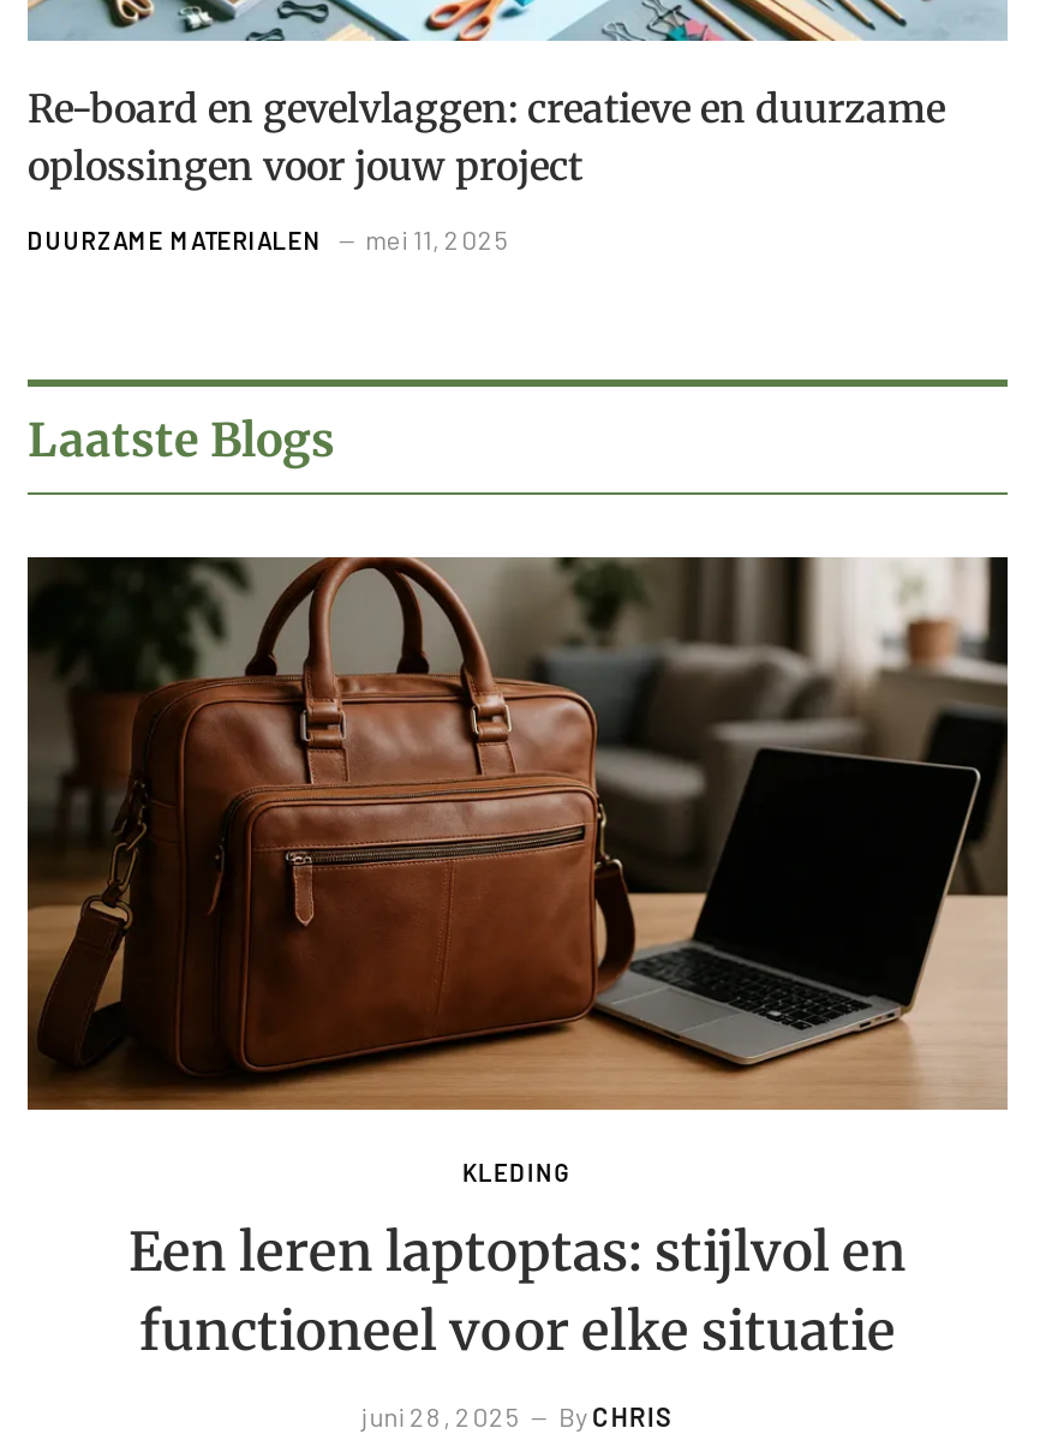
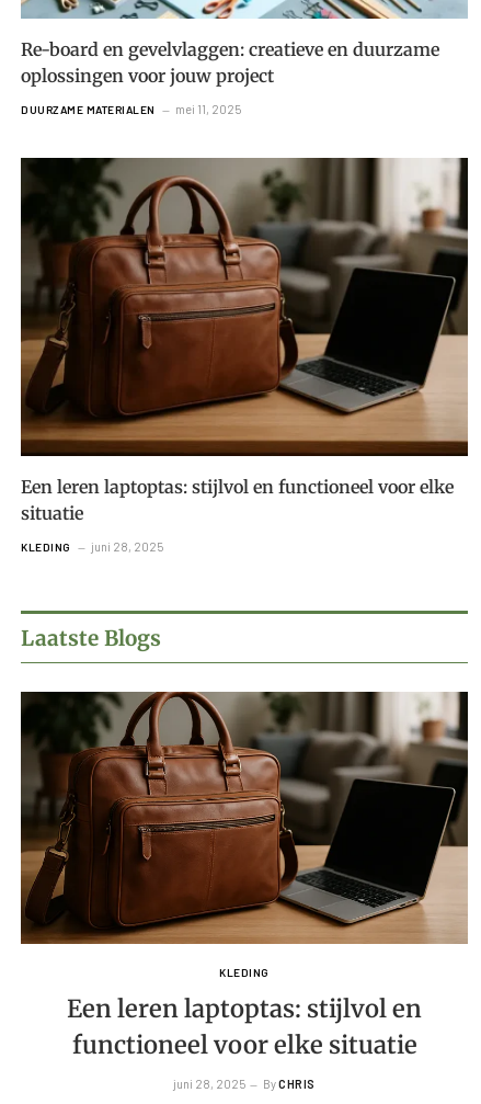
+ [image]
+ Een leren laptoptas: stijlvol en functioneel voor elke
+ situatie
+ KLEDING
+ juni 28, 2025
